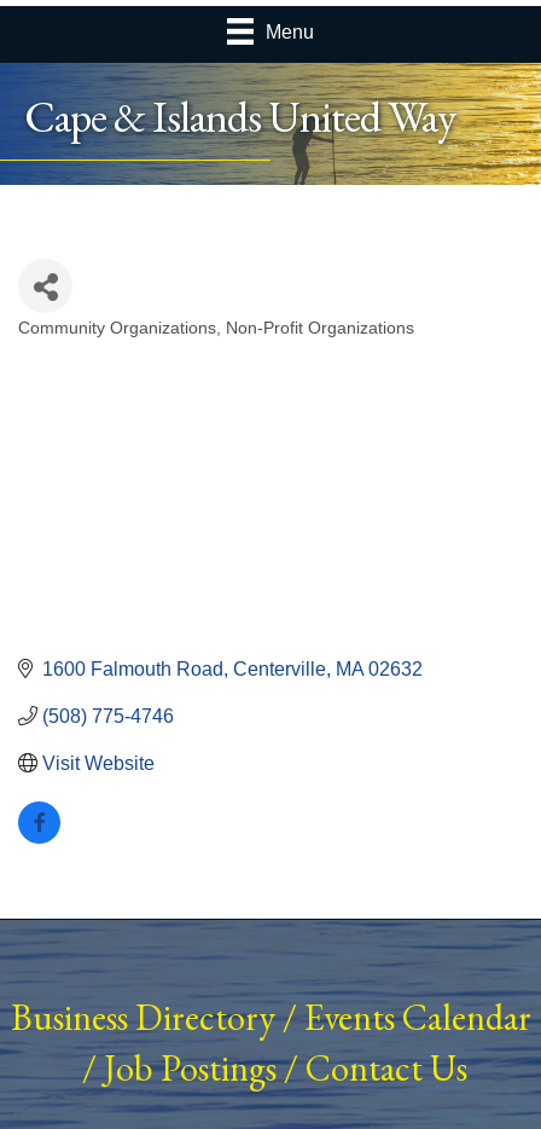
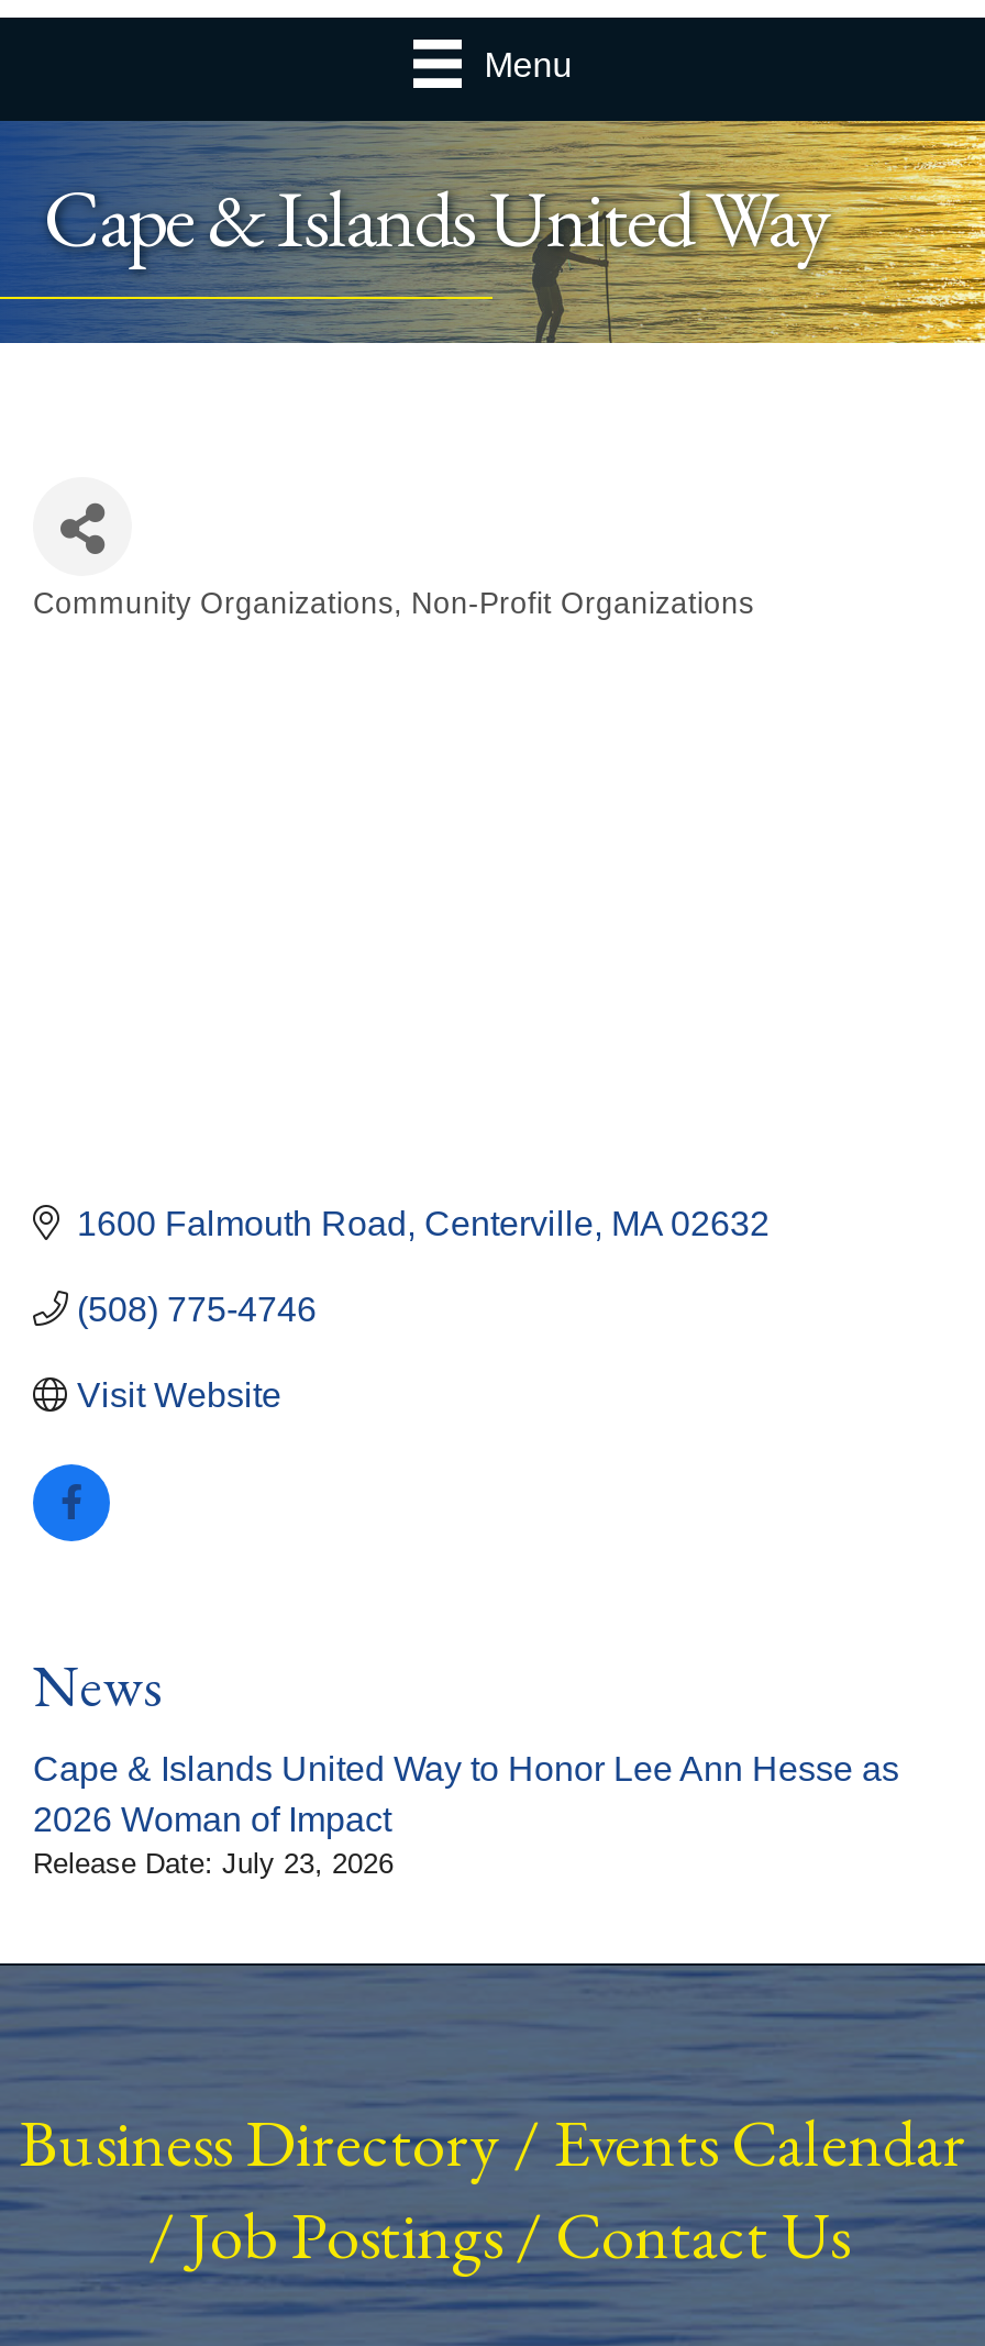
+ News
+ Cape & Islands United Way to Honor Lee Ann Hesse as
+ 2026 Woman of Impact
+ Release Date: July 23, 2026
